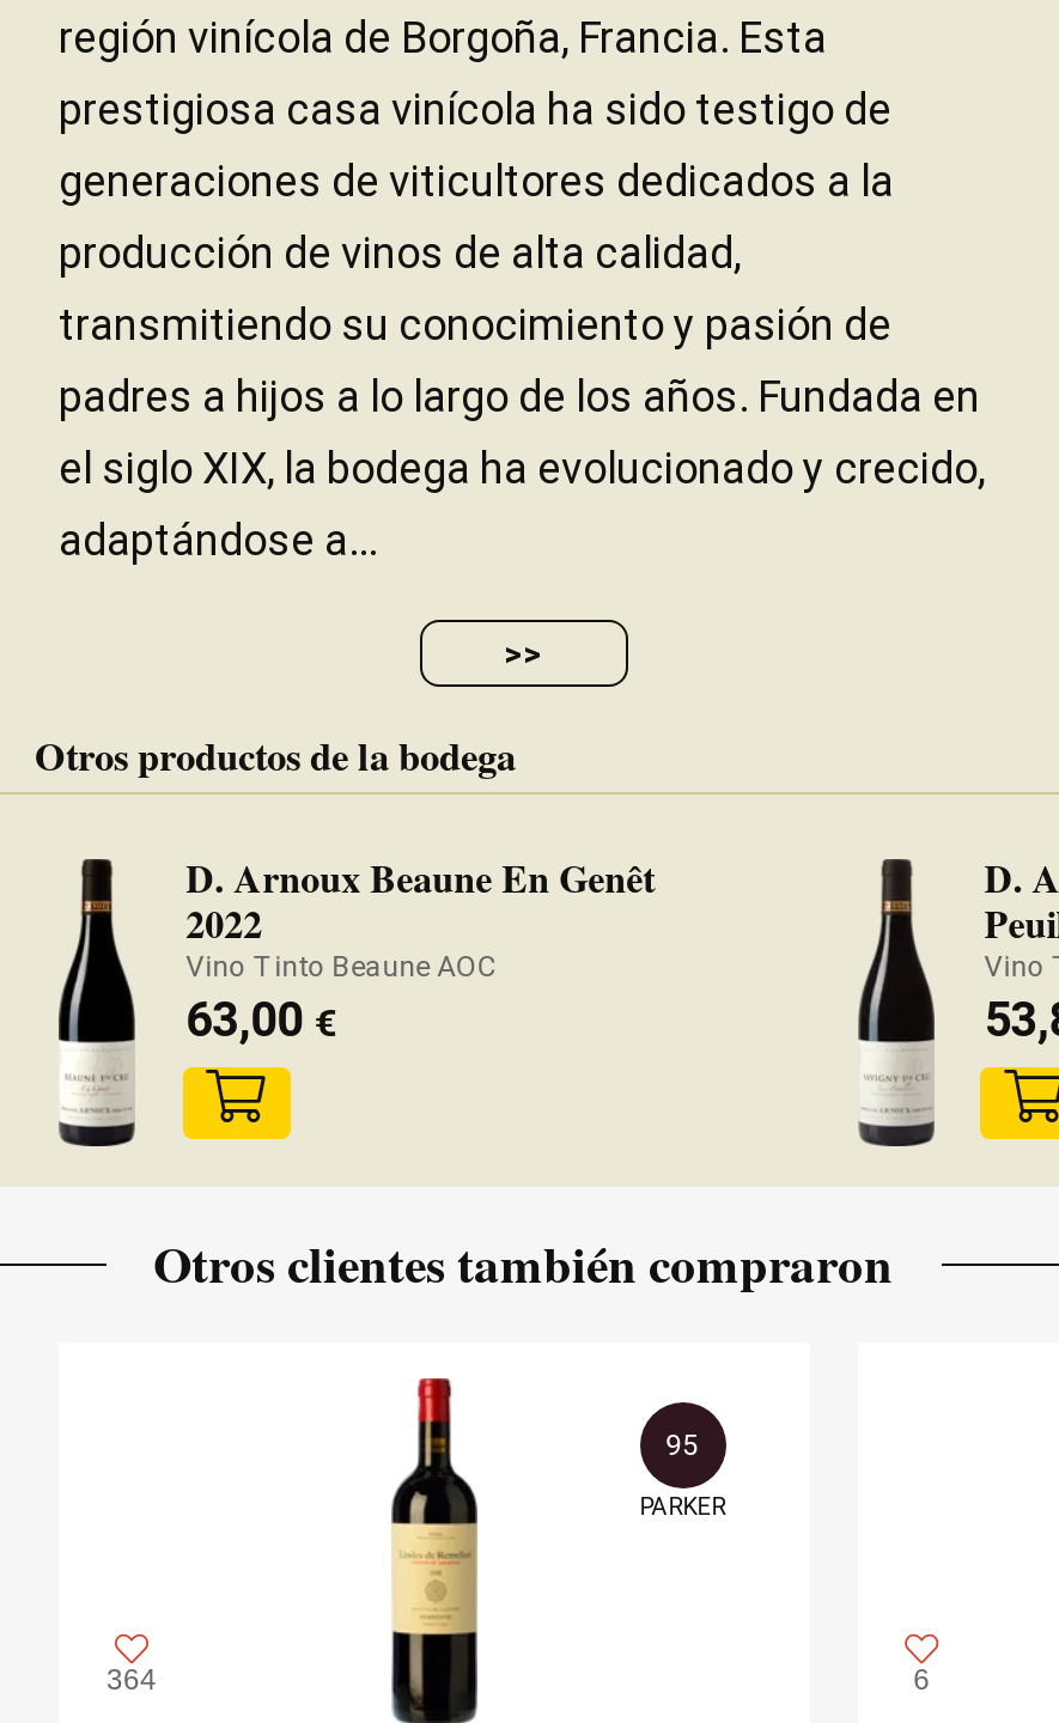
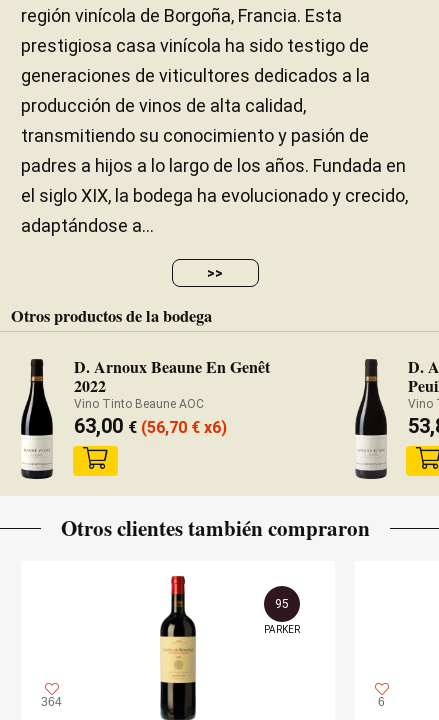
- 63,00 €
+ 63,00 €(56,70 €x6)
